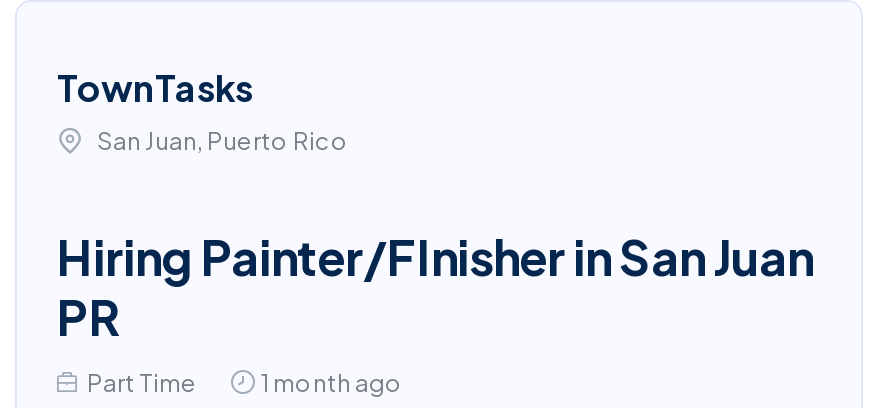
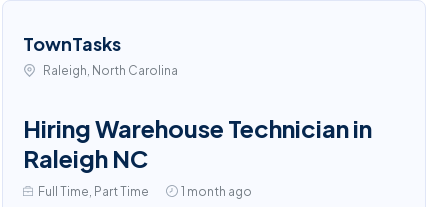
- San Juan, Puerto Rico
+ Raleigh, North Carolina

- Hiring Painter/FInisher in San Juan
- PR
- Part Time
+ Hiring Warehouse Technician in
+ Raleigh NC
+ Full Time, Part Time
